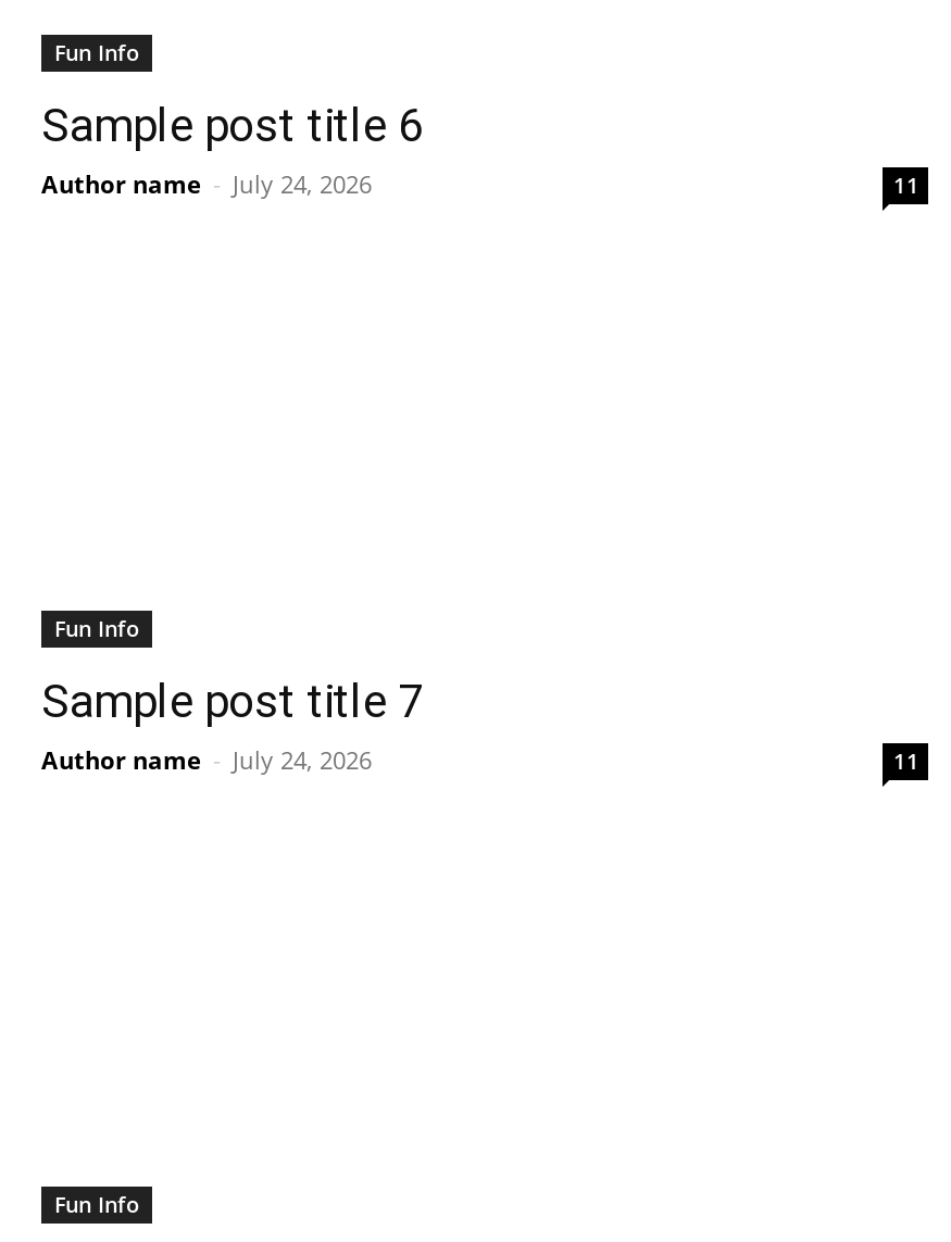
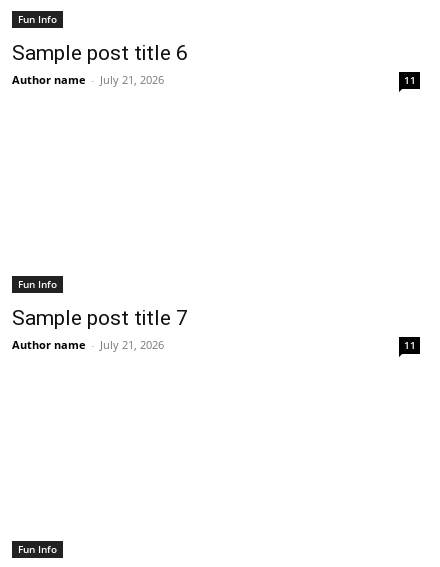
- Author name - July 24, 2026
+ Author name - July 21, 2026

- Author name - July 24, 2026
+ Author name - July 21, 2026
